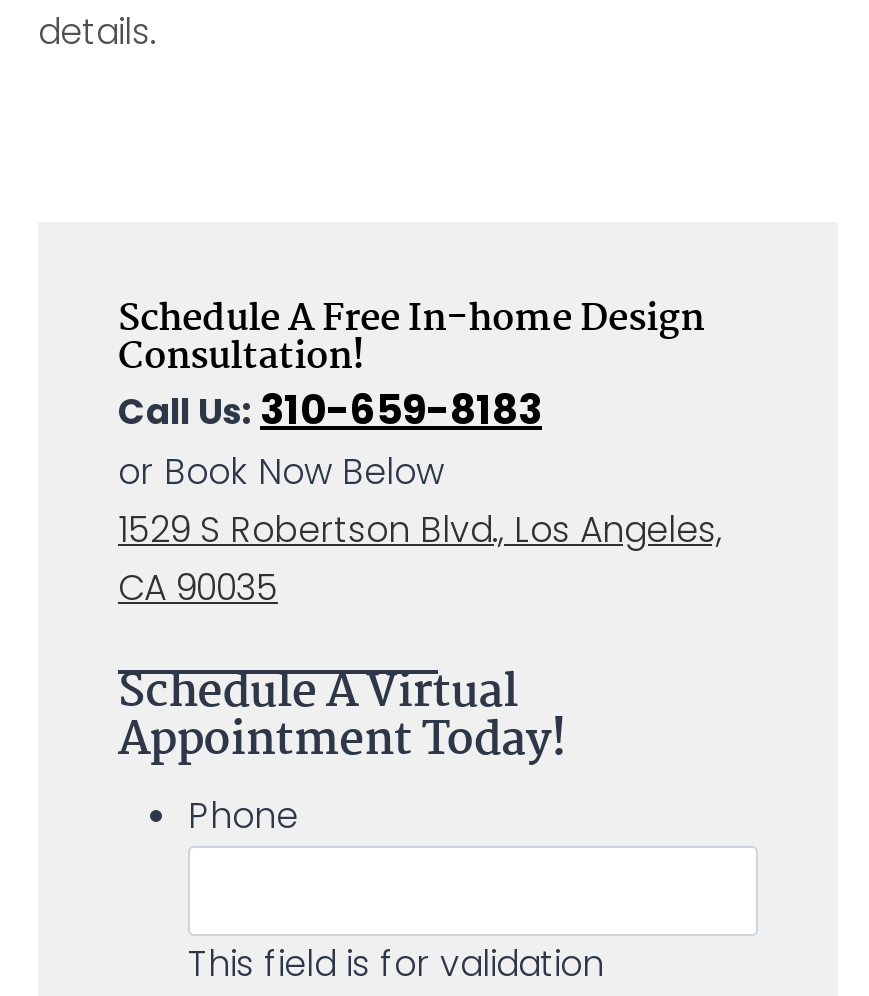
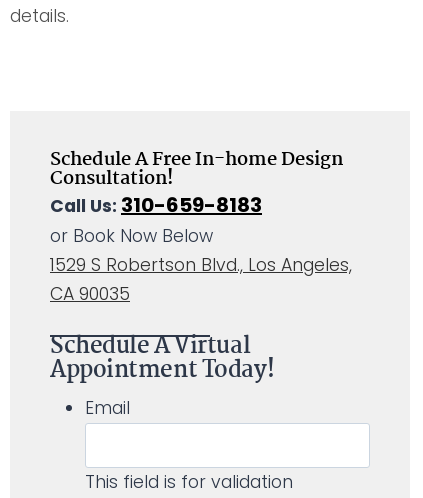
- Phone
+ Email
